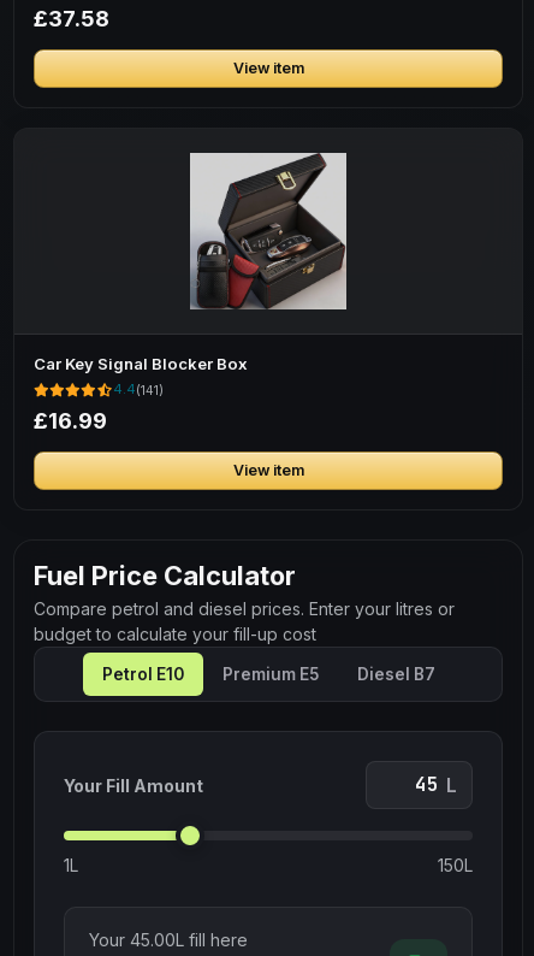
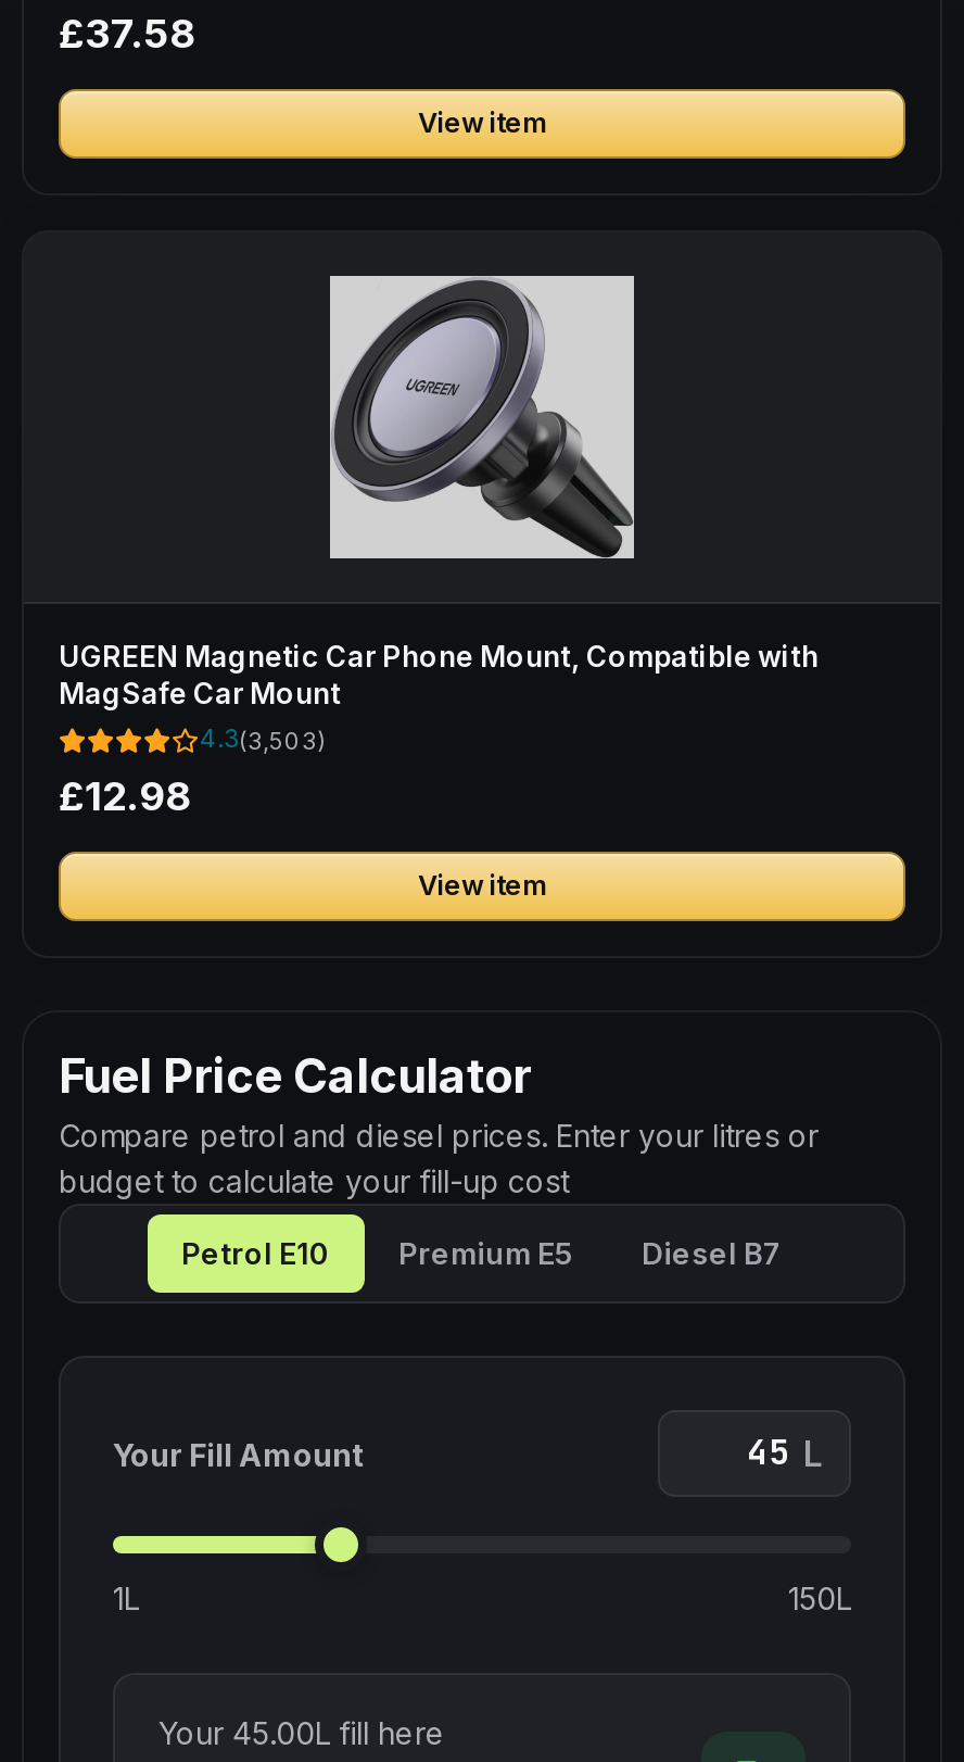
- [image]
- Car Key Signal Blocker Box
- 4.4 (141)
- £16.99
+ [image]
+ UGREEN Magnetic Car Phone Mount, Compatible with
+ MagSafe Car Mount
+ 4.3(3,503)
+ £12.98
